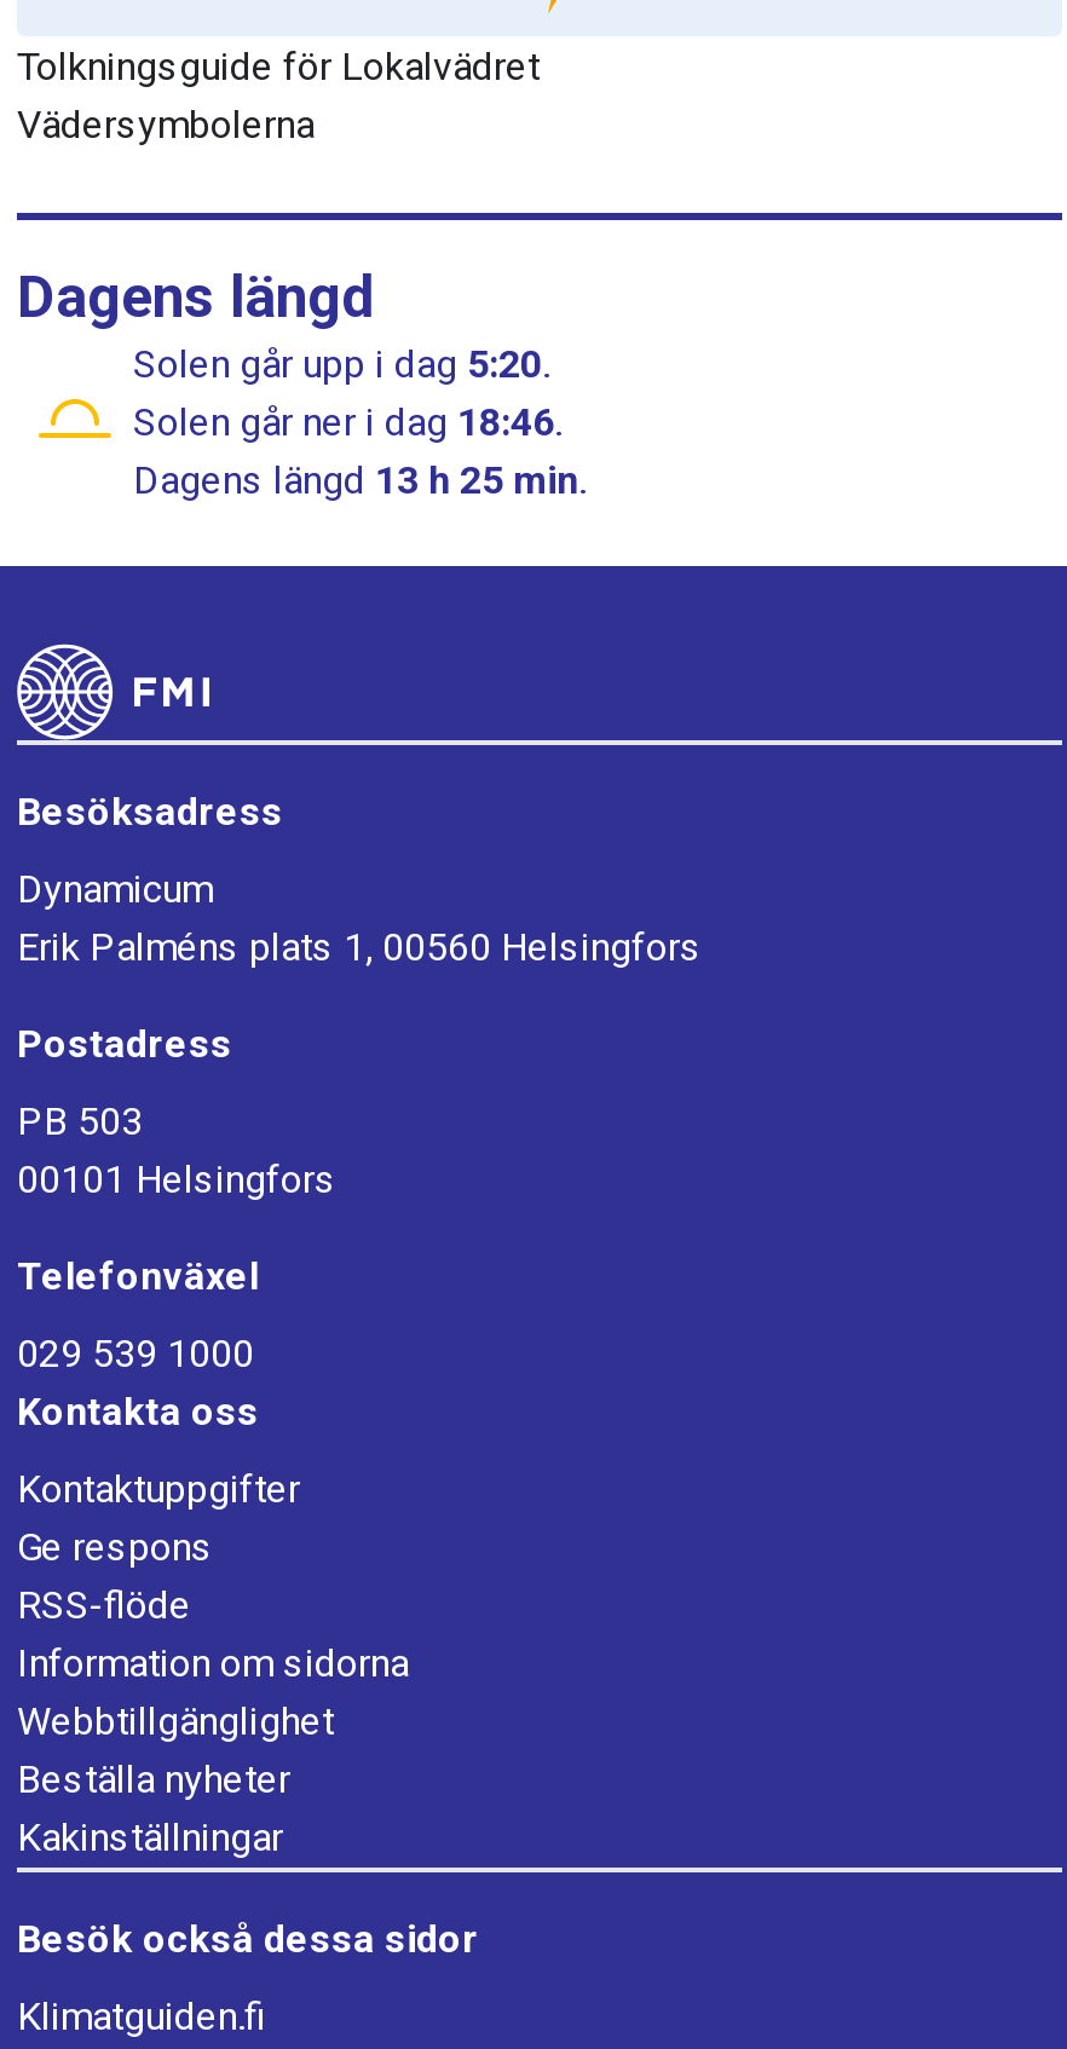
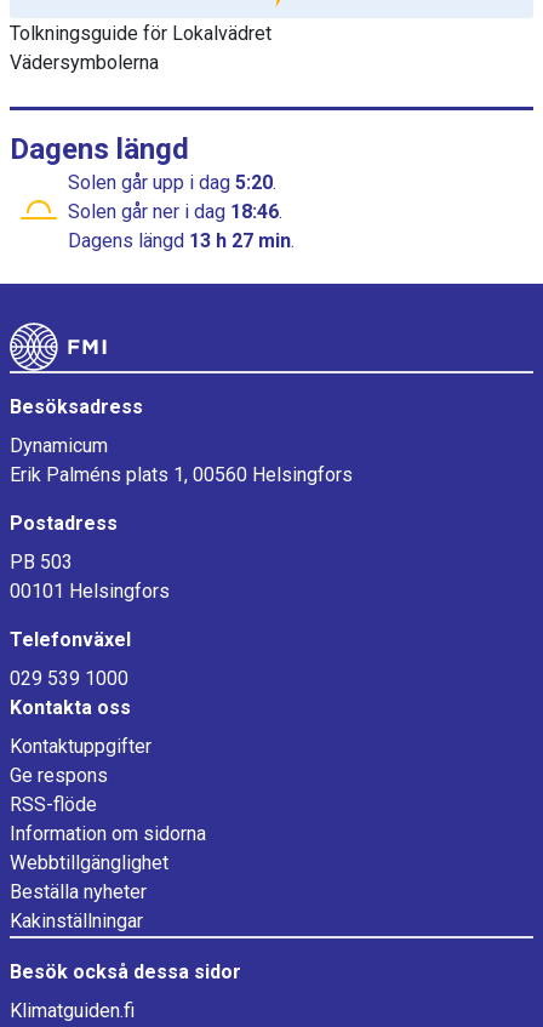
- Dagens längd 13 h 25 min.
+ Dagens längd 13 h 27 min.
